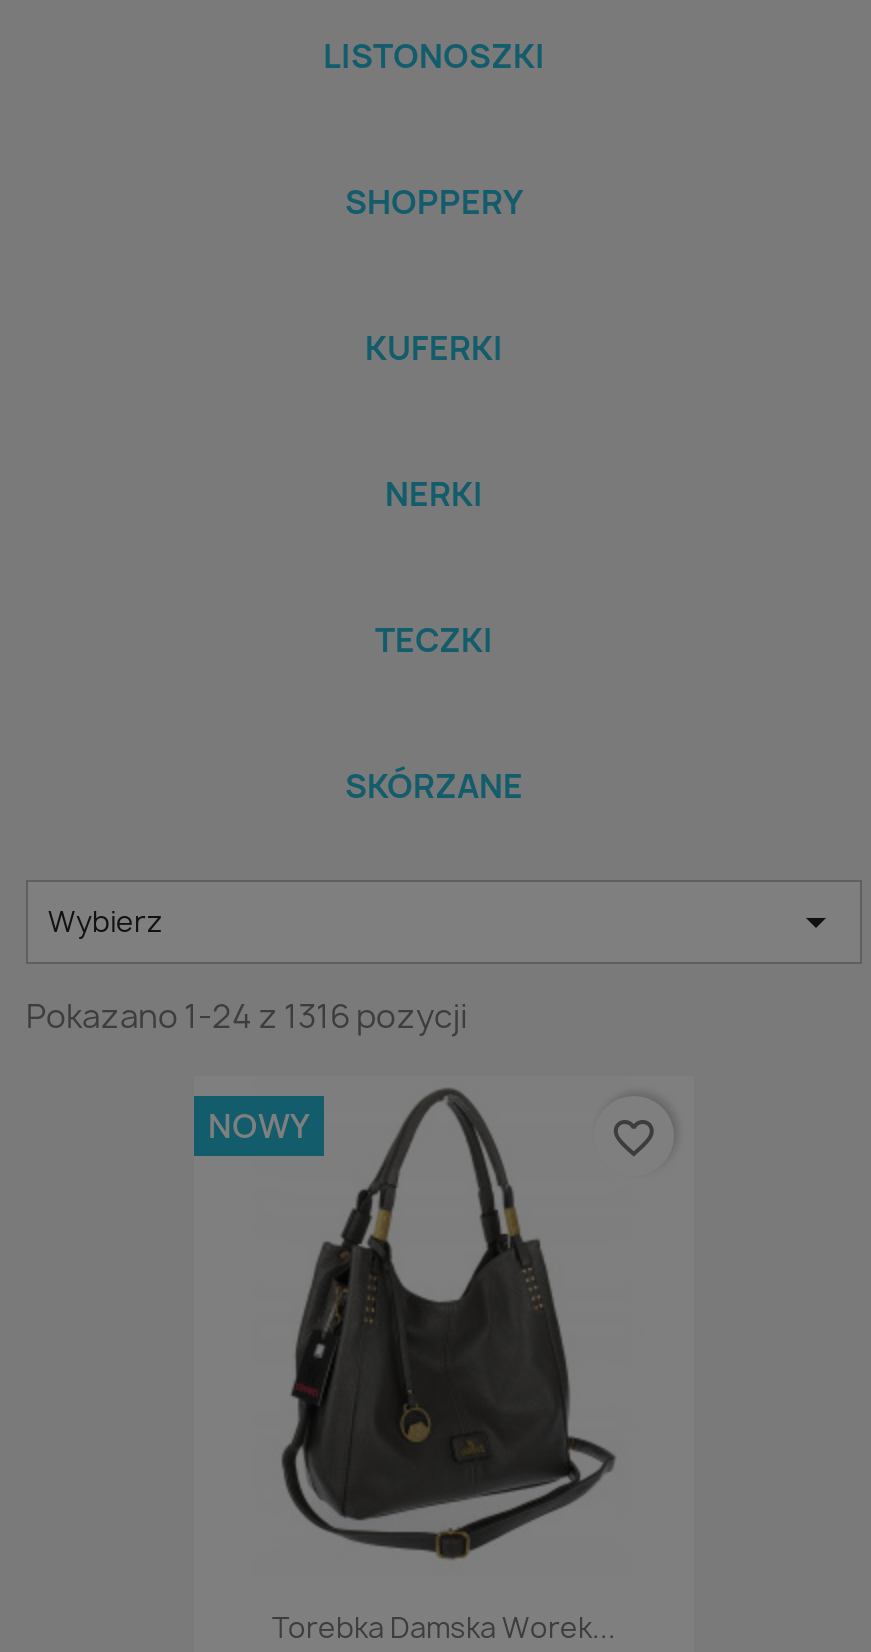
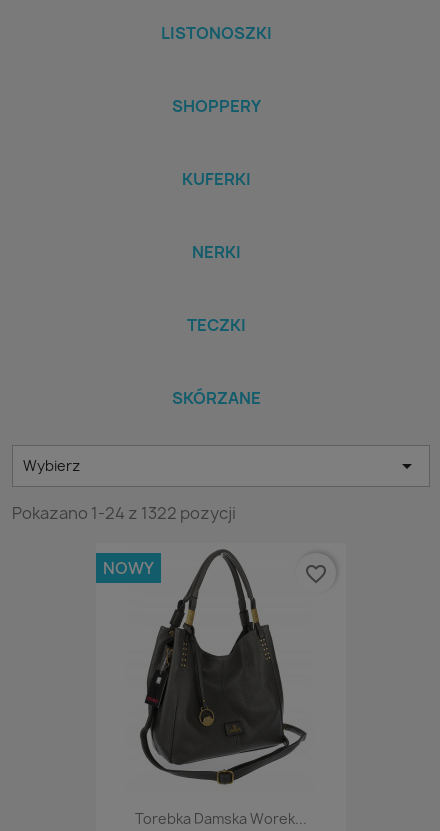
- Pokazano 1-24 z 1316 pozycji
+ Pokazano 1-24 z 1322 pozycji
